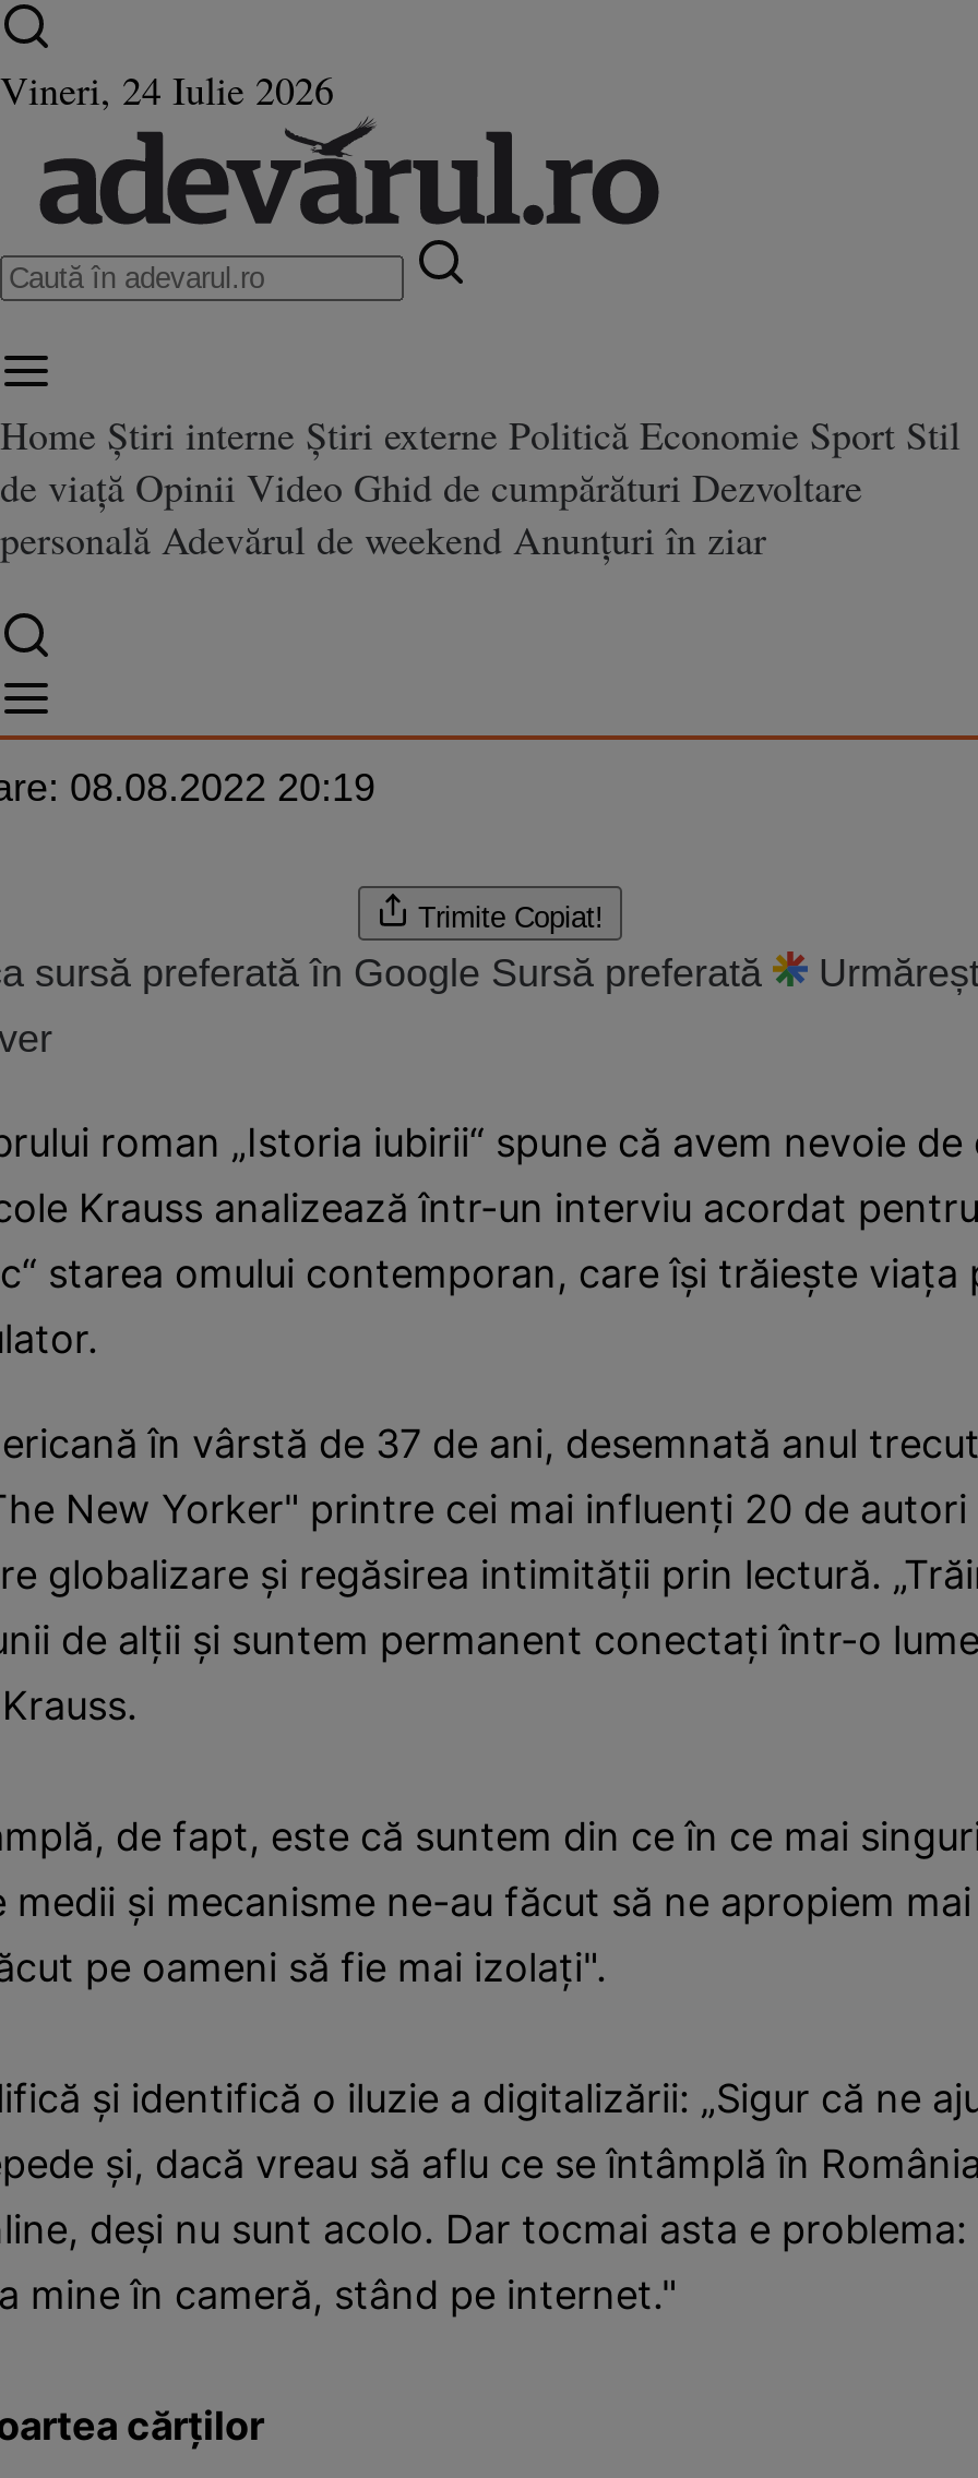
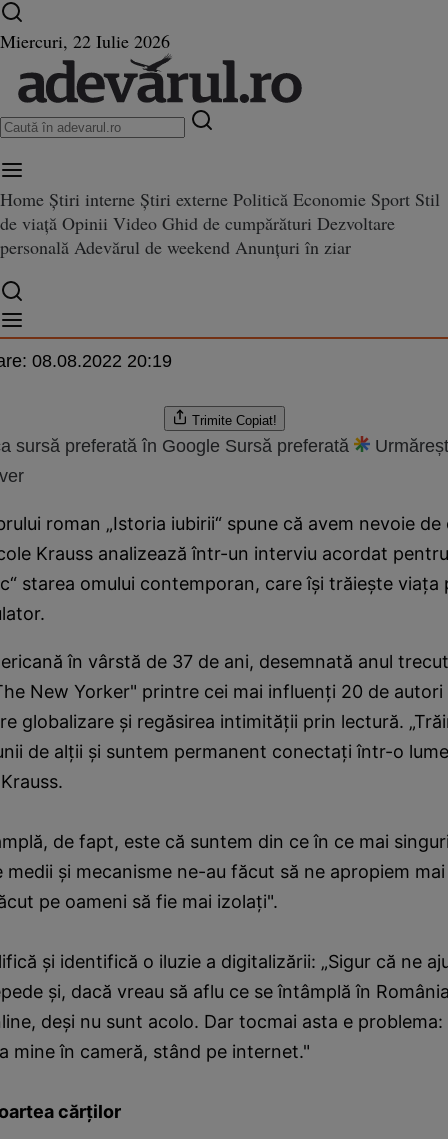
- Vineri, 24 Iulie 2026
+ Miercuri, 22 Iulie 2026
